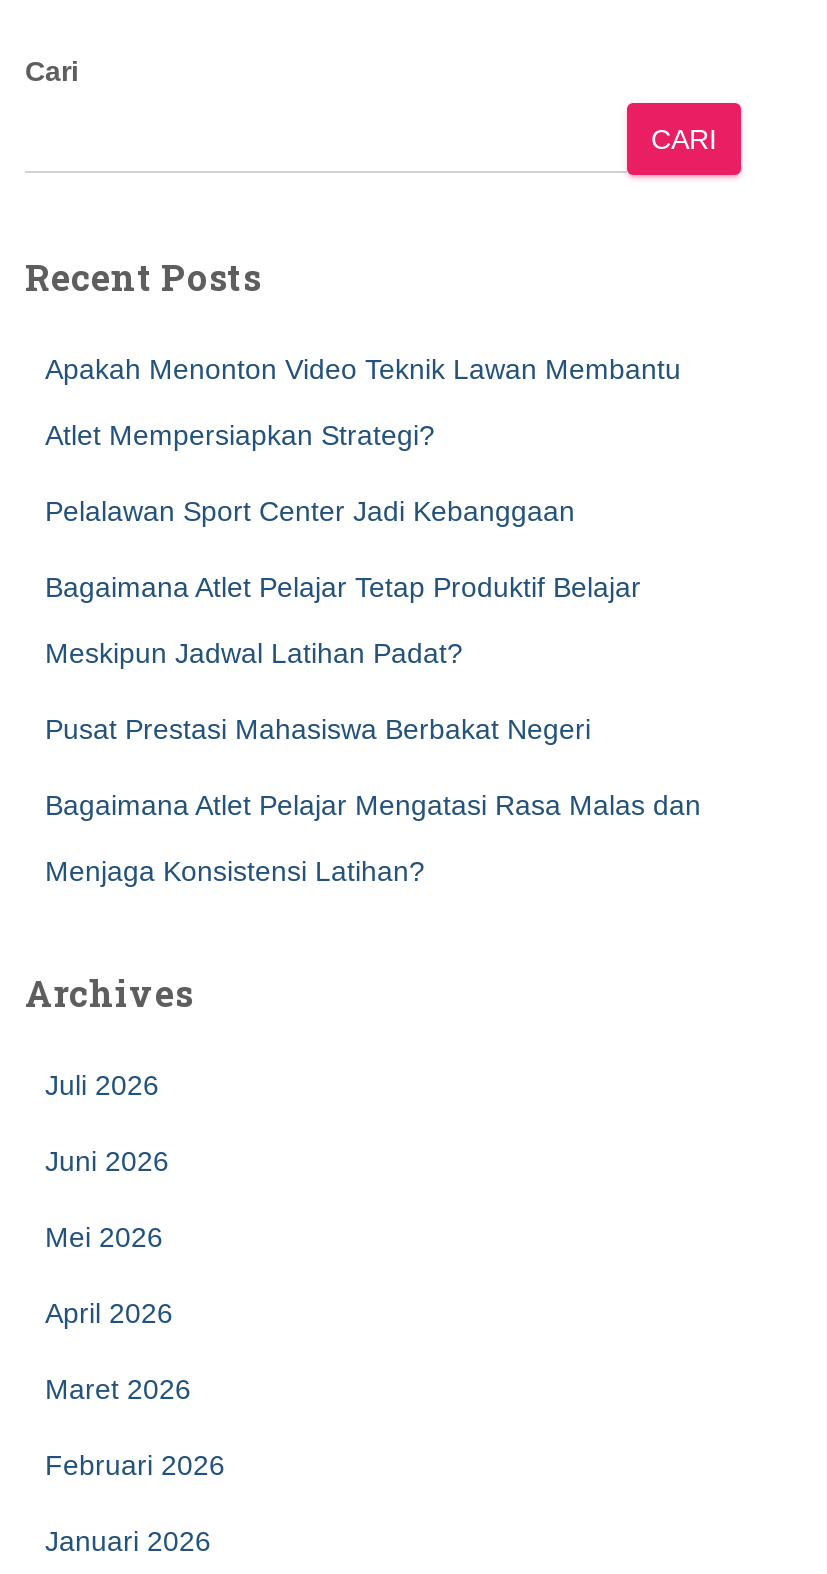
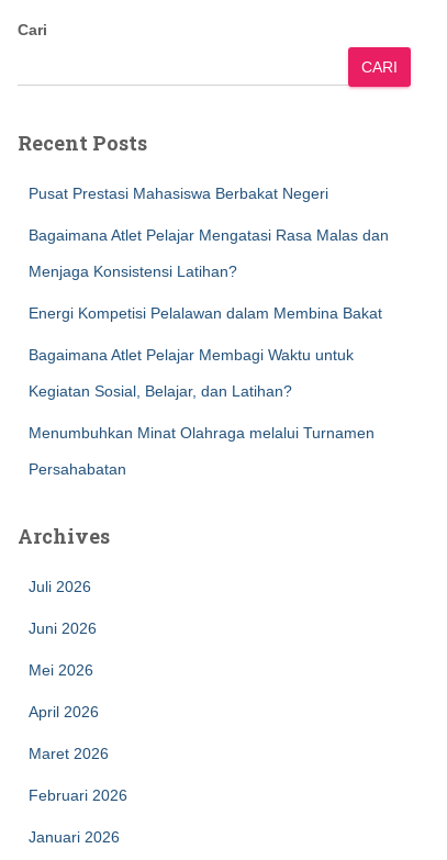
- Apakah Menonton Video Teknik Lawan Membantu
- Atlet Mempersiapkan Strategi?
- Pelalawan Sport Center Jadi Kebanggaan
- Bagaimana Atlet Pelajar Tetap Produktif Belajar
- Meskipun Jadwal Latihan Padat?

moved up: Pusat Prestasi Mahasiswa Berbakat Negeri | Bagaimana Atlet Pelajar Mengatasi Rasa Malas dan | Menjaga Konsistensi Latihan?

+ Energi Kompetisi Pelalawan dalam Membina Bakat
+ Bagaimana Atlet Pelajar Membagi Waktu untuk
+ Kegiatan Sosial, Belajar, dan Latihan?
+ Menumbuhkan Minat Olahraga melalui Turnamen
+ Persahabatan
